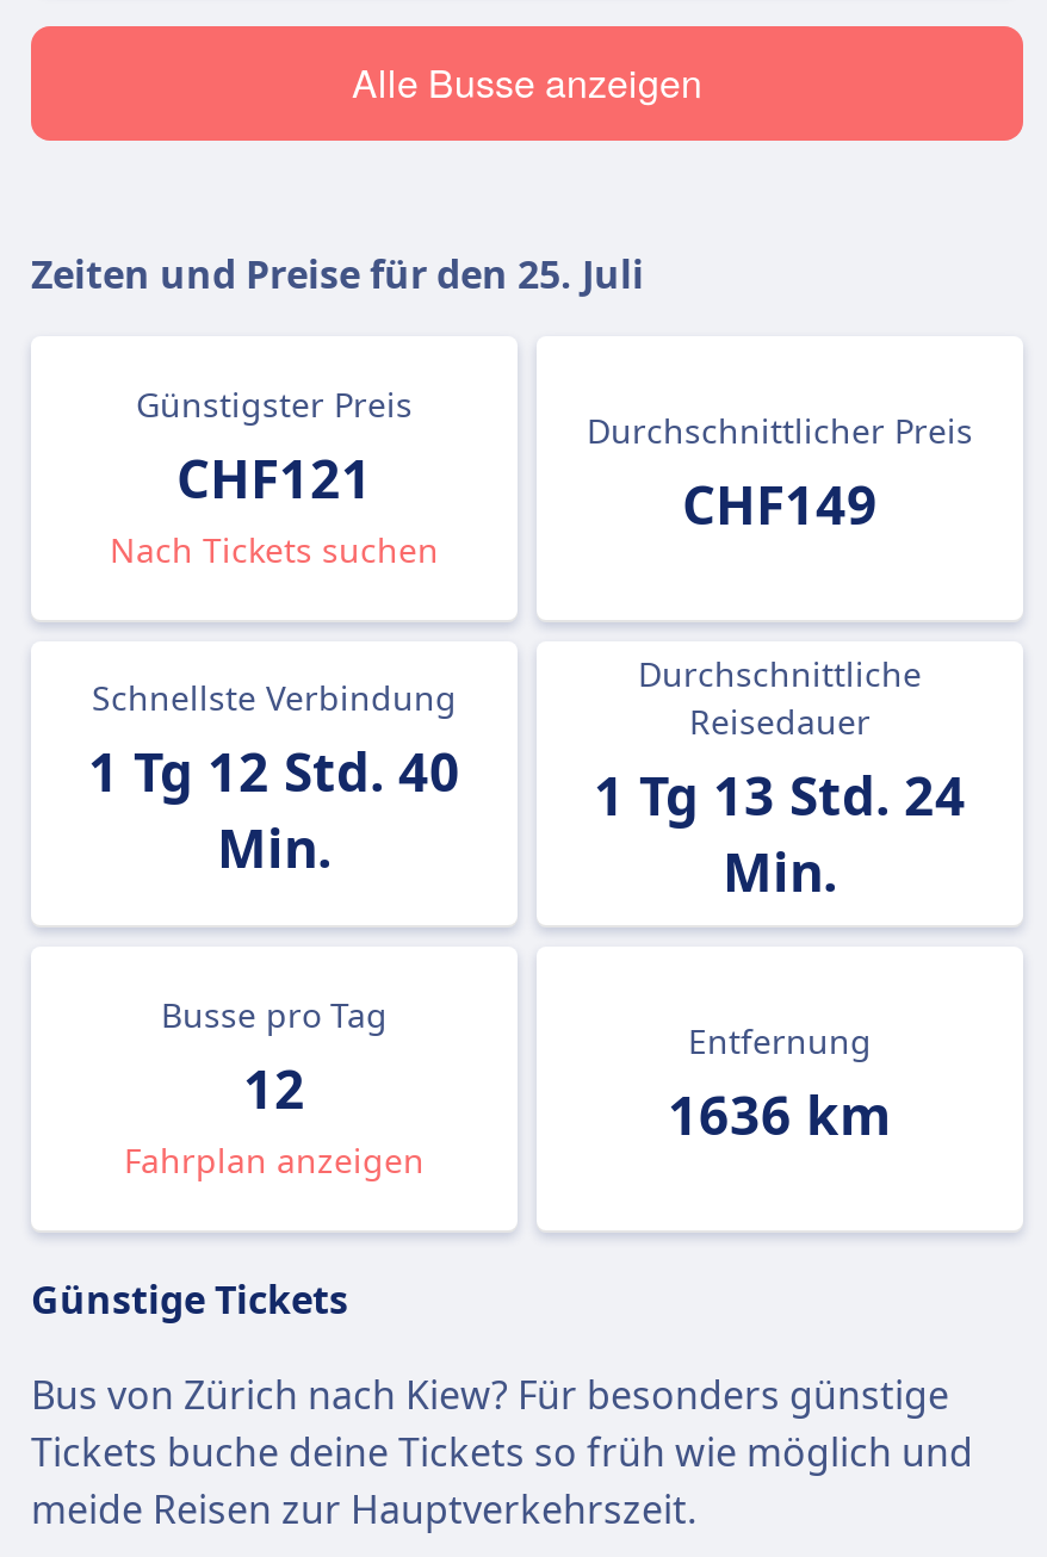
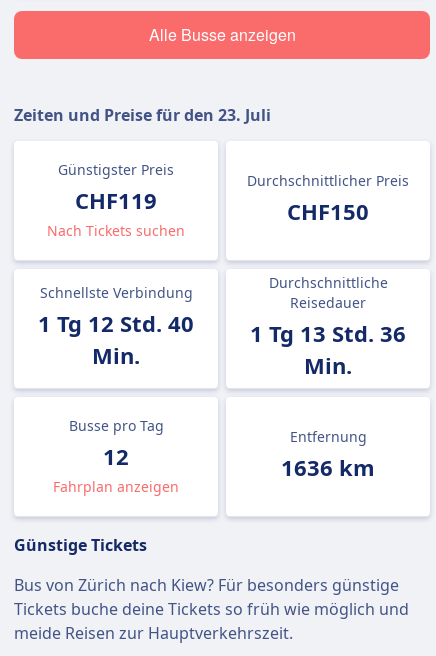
- Zeiten und Preise für den 25. Juli
+ Zeiten und Preise für den 23. Juli

- CHF121
+ CHF119

- CHF149
+ CHF150

- 1 Tg 12 Std. 40 1 Tg 13 Std. 24
+ 1 Tg 12 Std. 40 1 Tg 13 Std. 36
